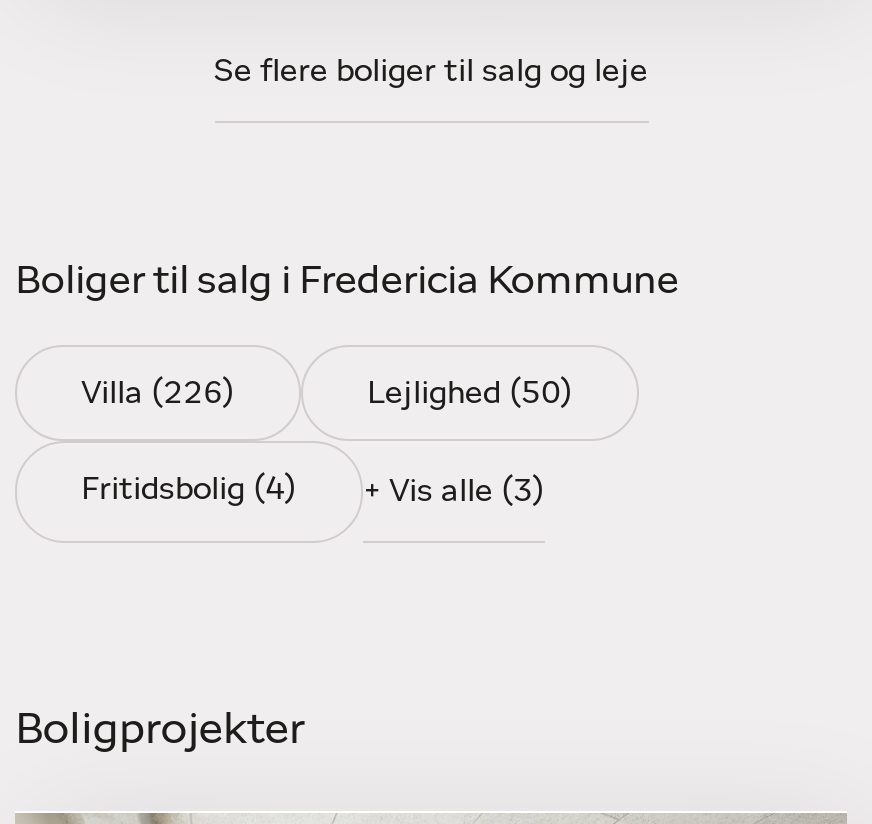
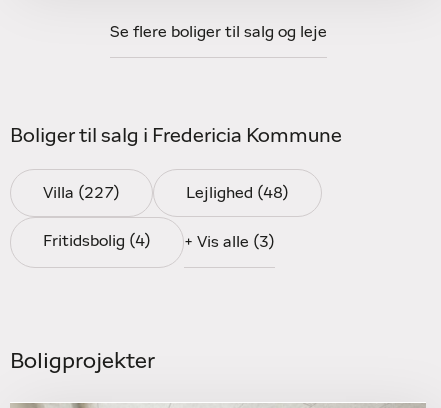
- Villa (226)
+ Villa (227)

- Lejlighed (50)
+ Lejlighed (48)
